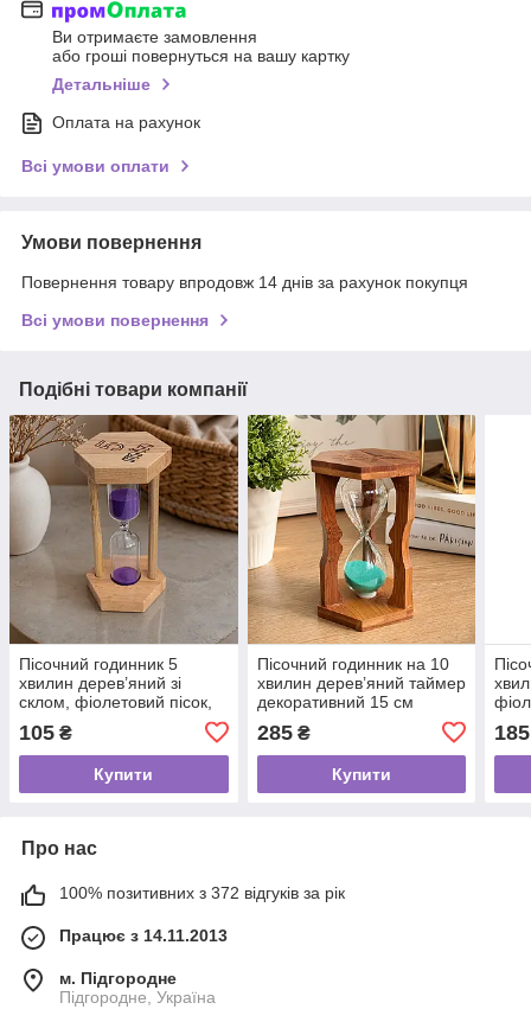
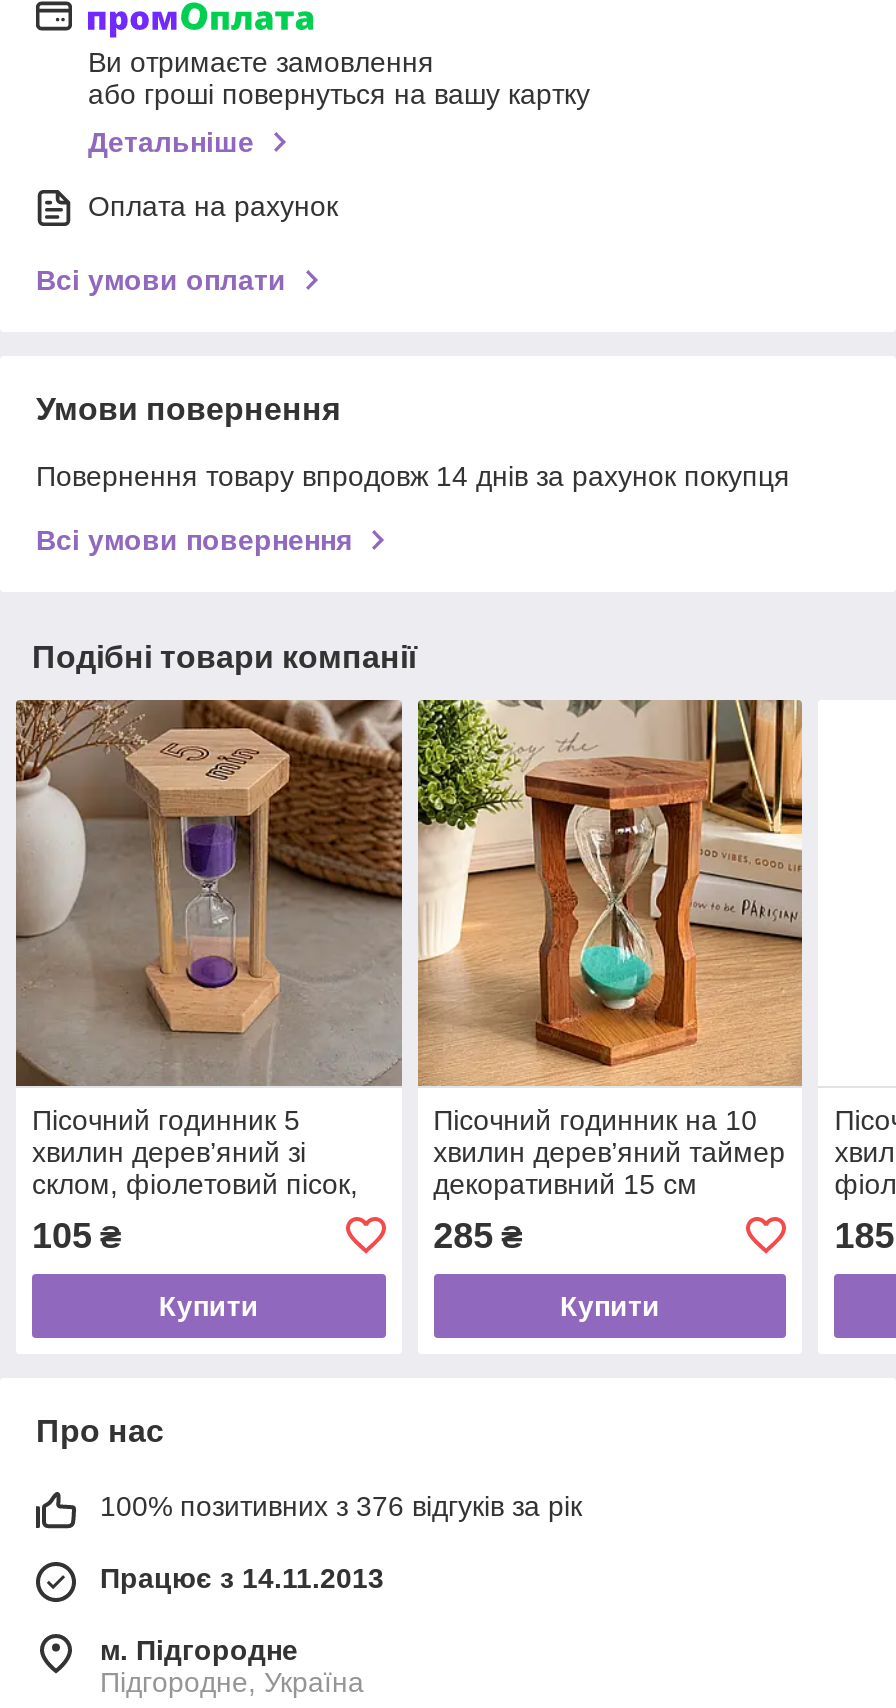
- 100% позитивних з 372 відгуків за рік
+ 100% позитивних з 376 відгуків за рік
